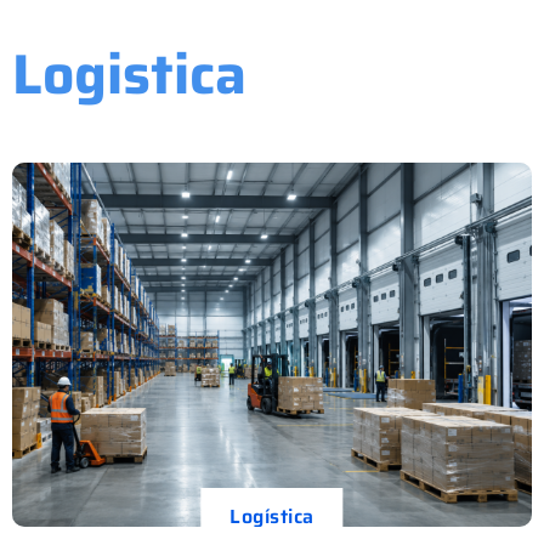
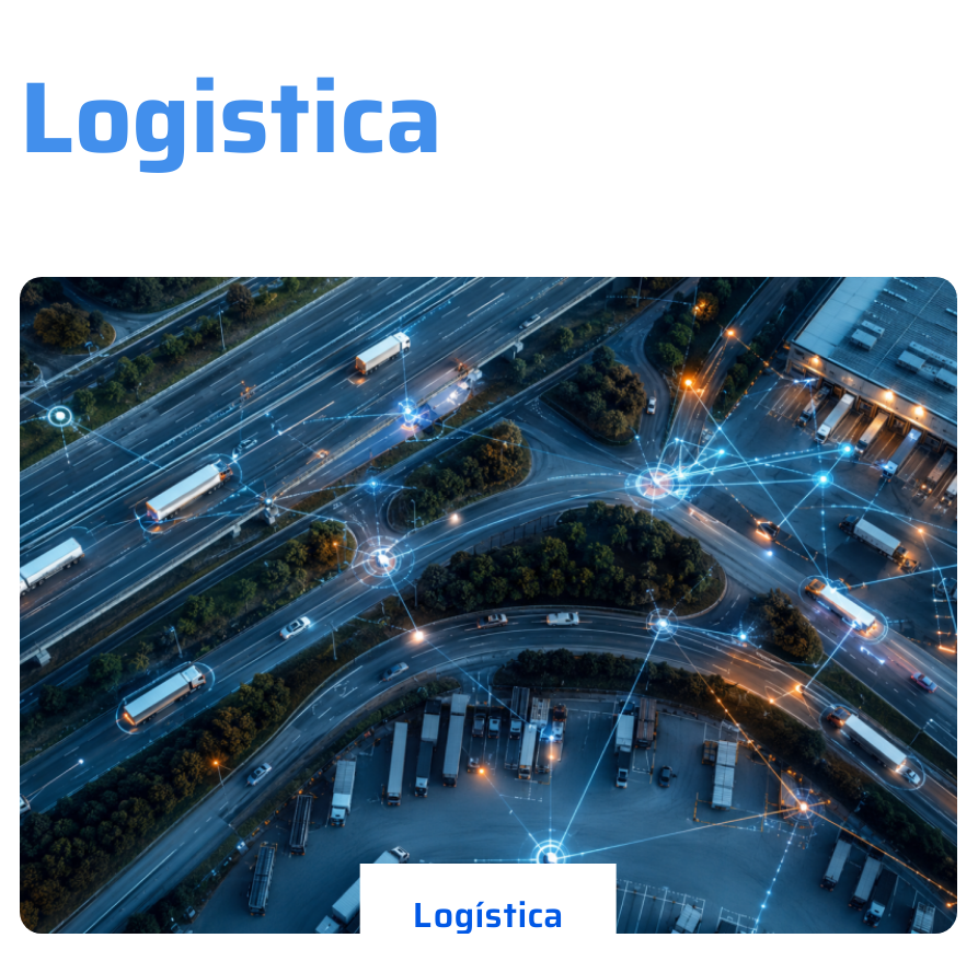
- [image]
+ [image]
